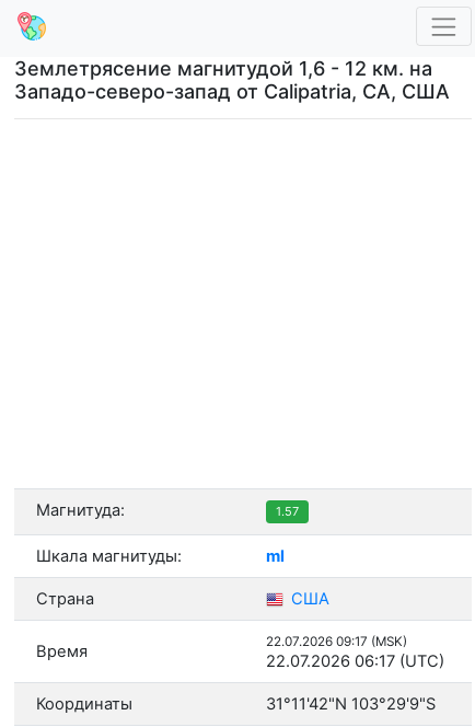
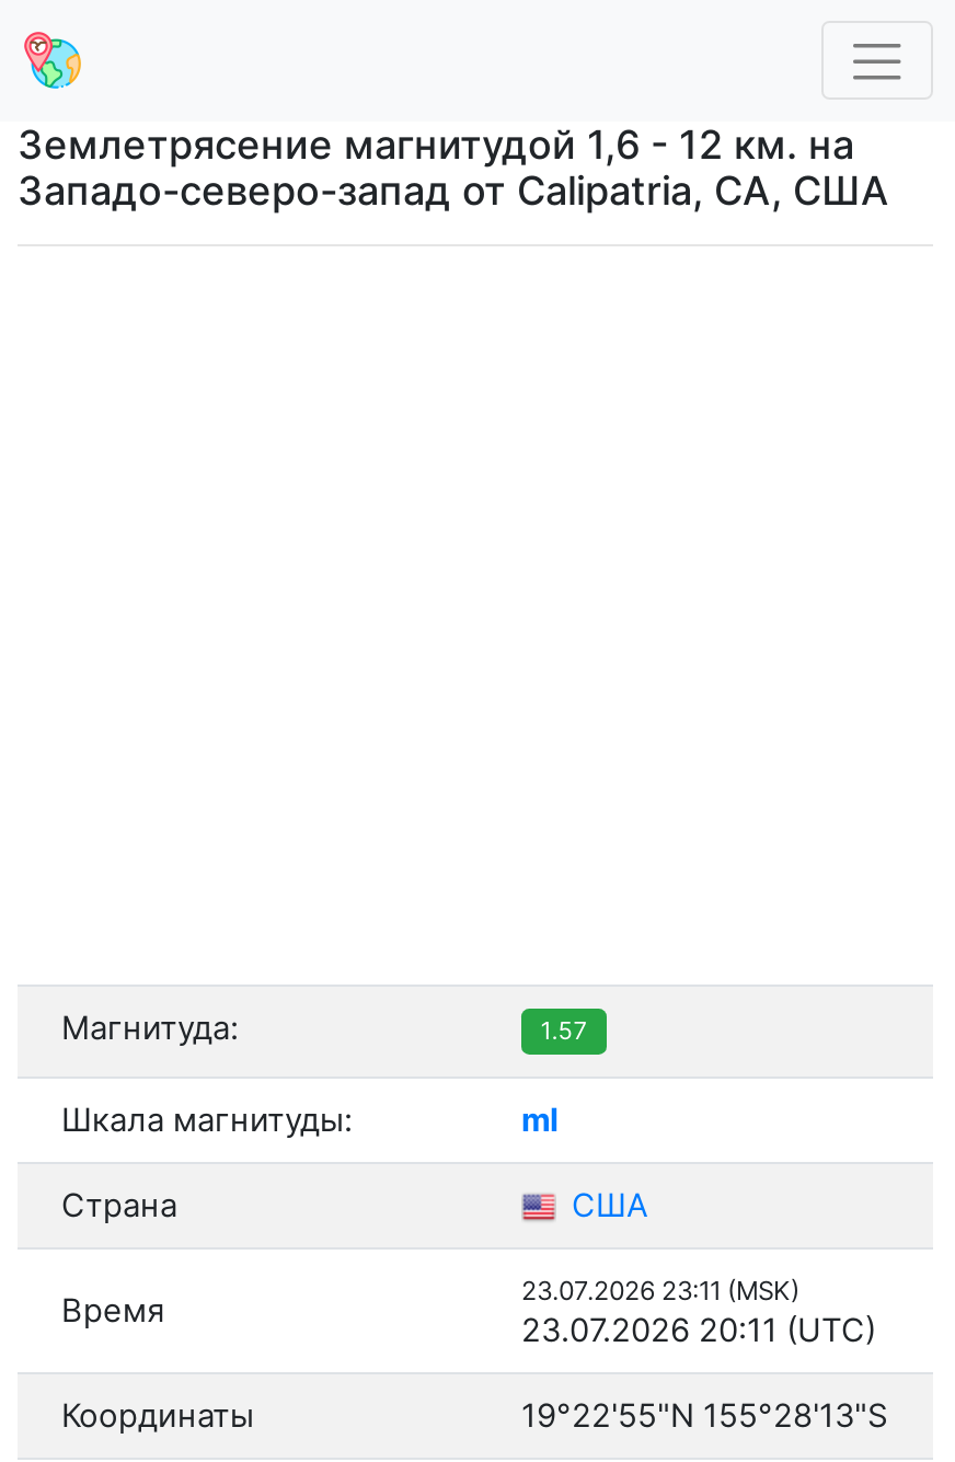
- 22.07.2026 09:17 (MSK)
+ 23.07.2026 23:11 (MSK)

- 22.07.2026 06:17 (UTC)
+ 23.07.2026 20:11 (UTC)

- 31°11'42"N 103°29'9"S
+ 19°22'55"N 155°28'13"S
